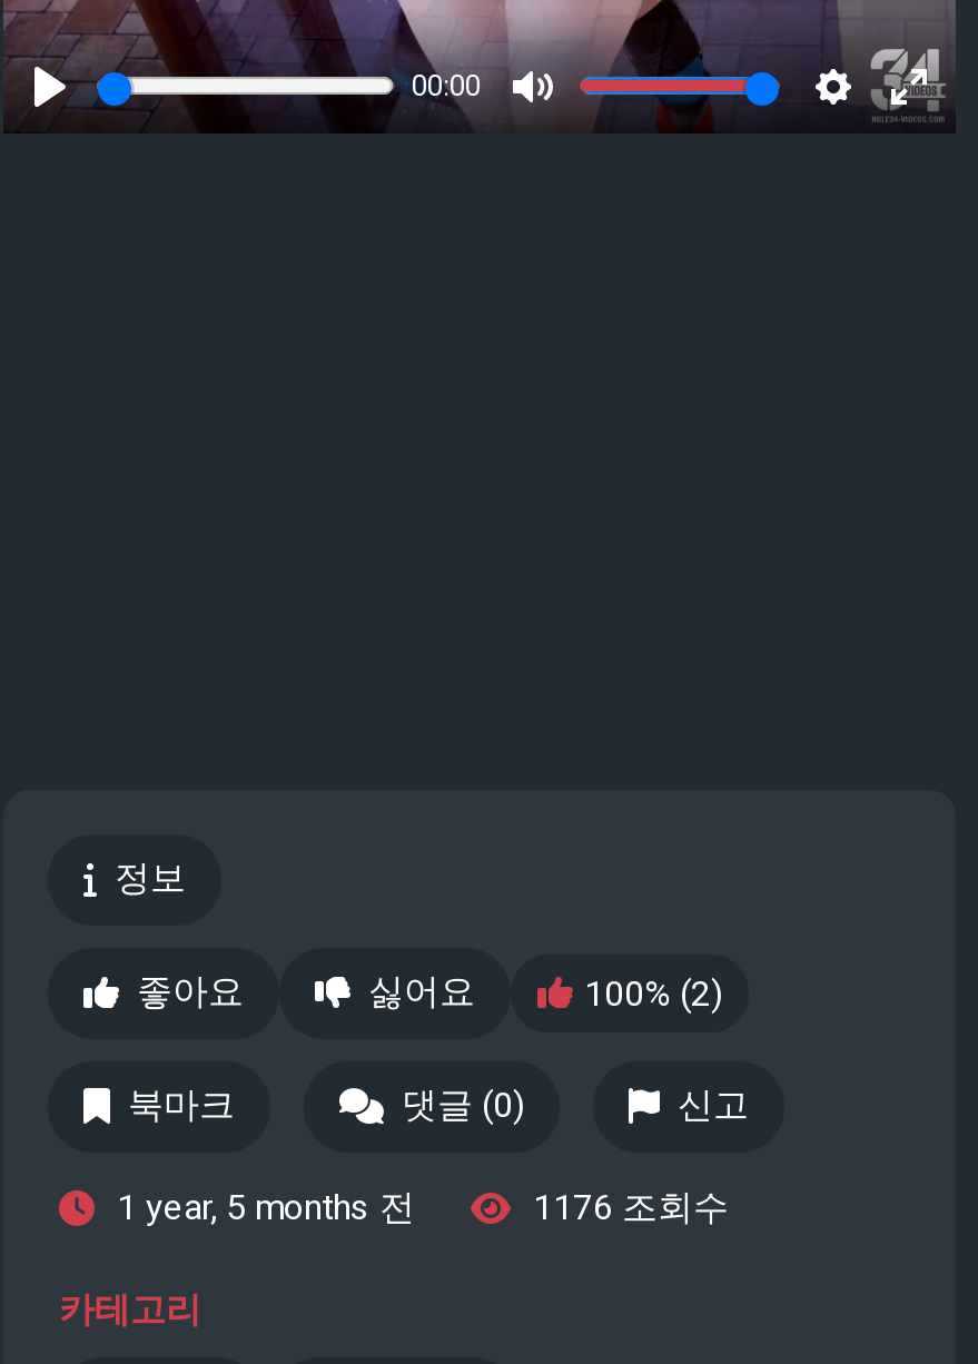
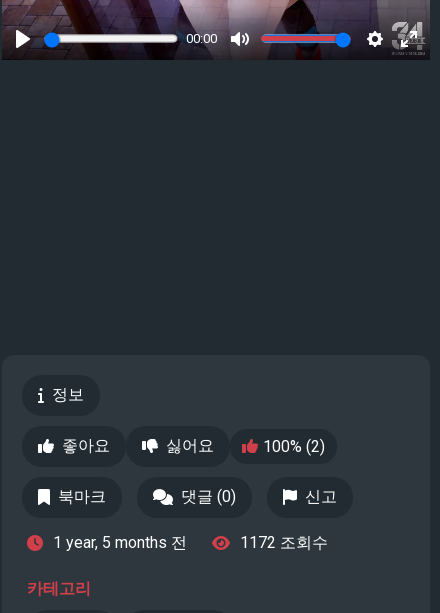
- 1176 조회수
+ 1172 조회수
